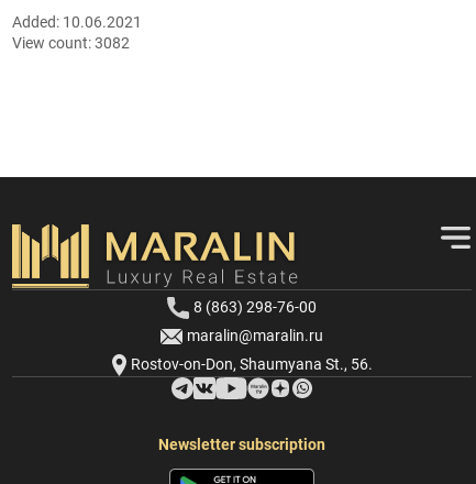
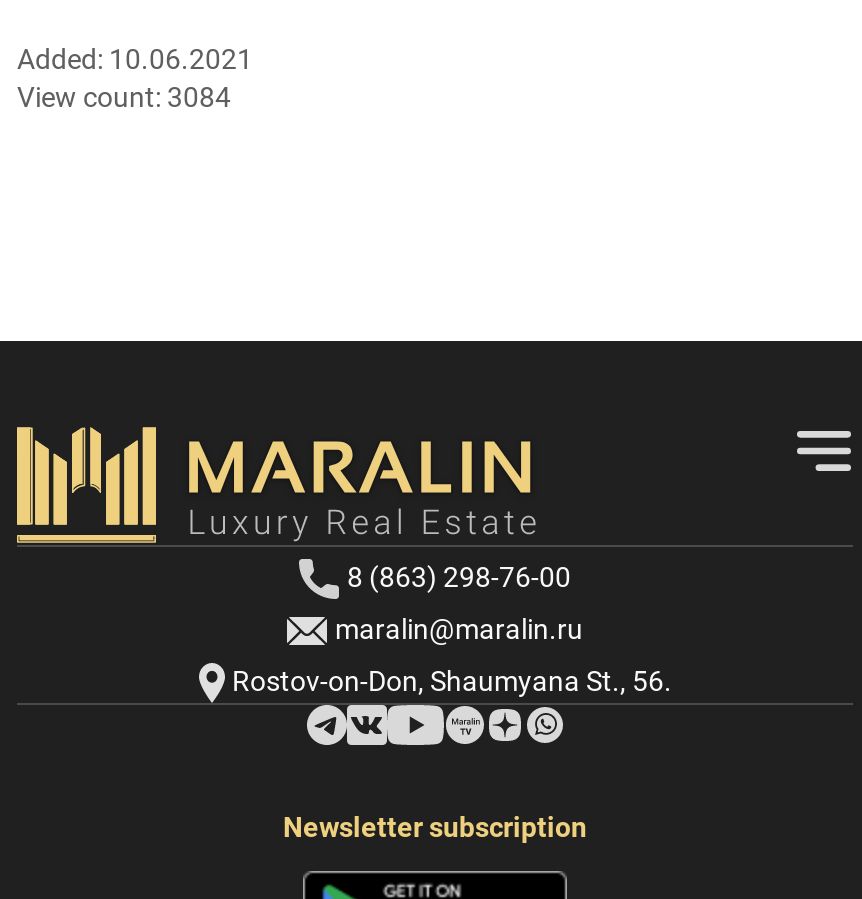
- View count: 3082
+ View count: 3084
